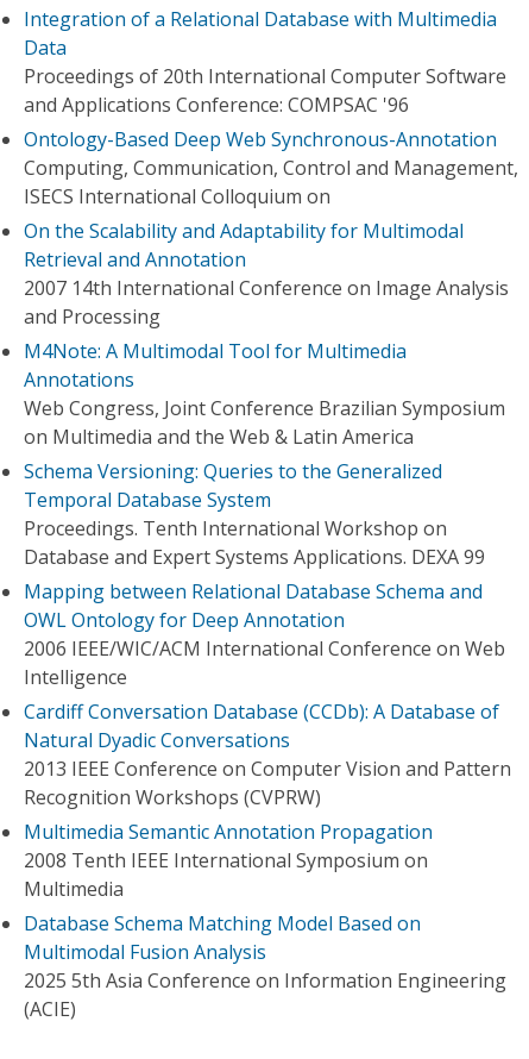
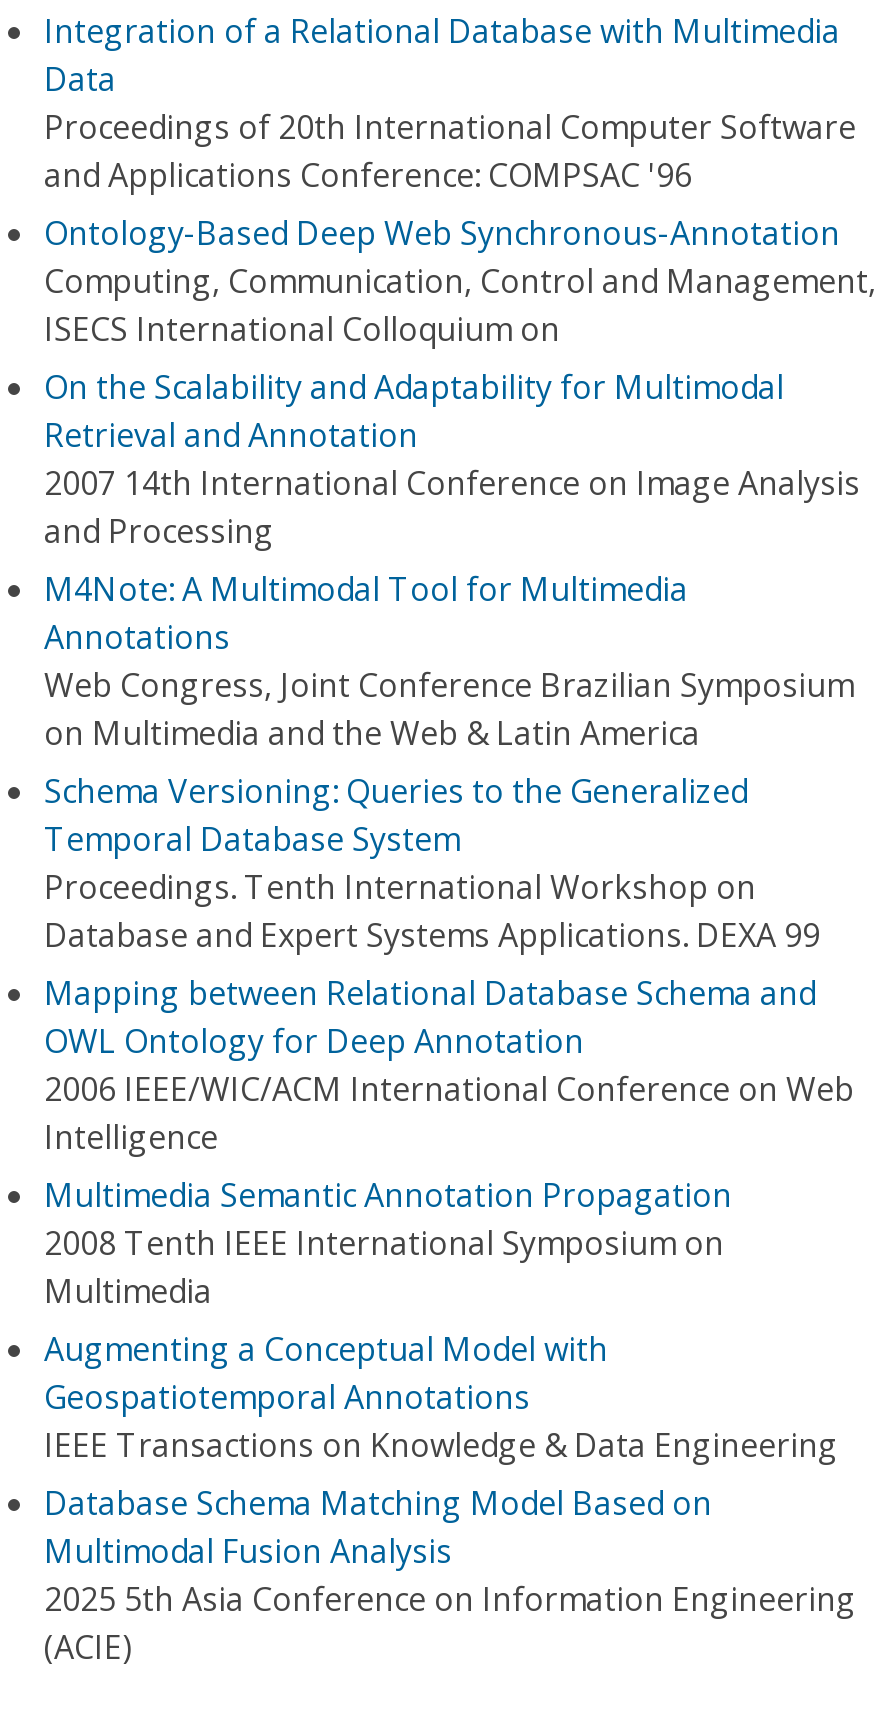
- Cardiff Conversation Database (CCDb): A Database of
- Natural Dyadic Conversations
- 2013 IEEE Conference on Computer Vision and Pattern
- Recognition Workshops (CVPRW)

moved up: Multimedia Semantic Annotation Propagation | 2008 Tenth IEEE International Symposium on | Multimedia

+ Augmenting a Conceptual Model with
+ Geospatiotemporal Annotations
+ IEEE Transactions on Knowledge & Data Engineering
